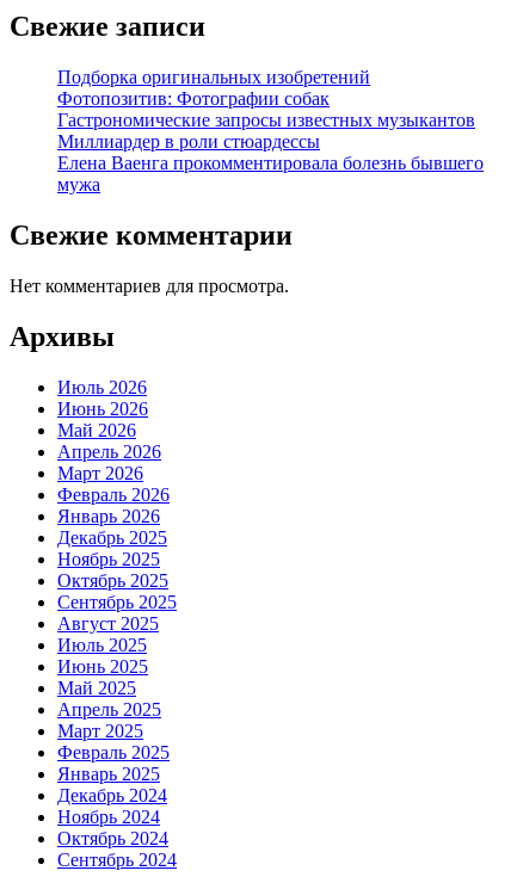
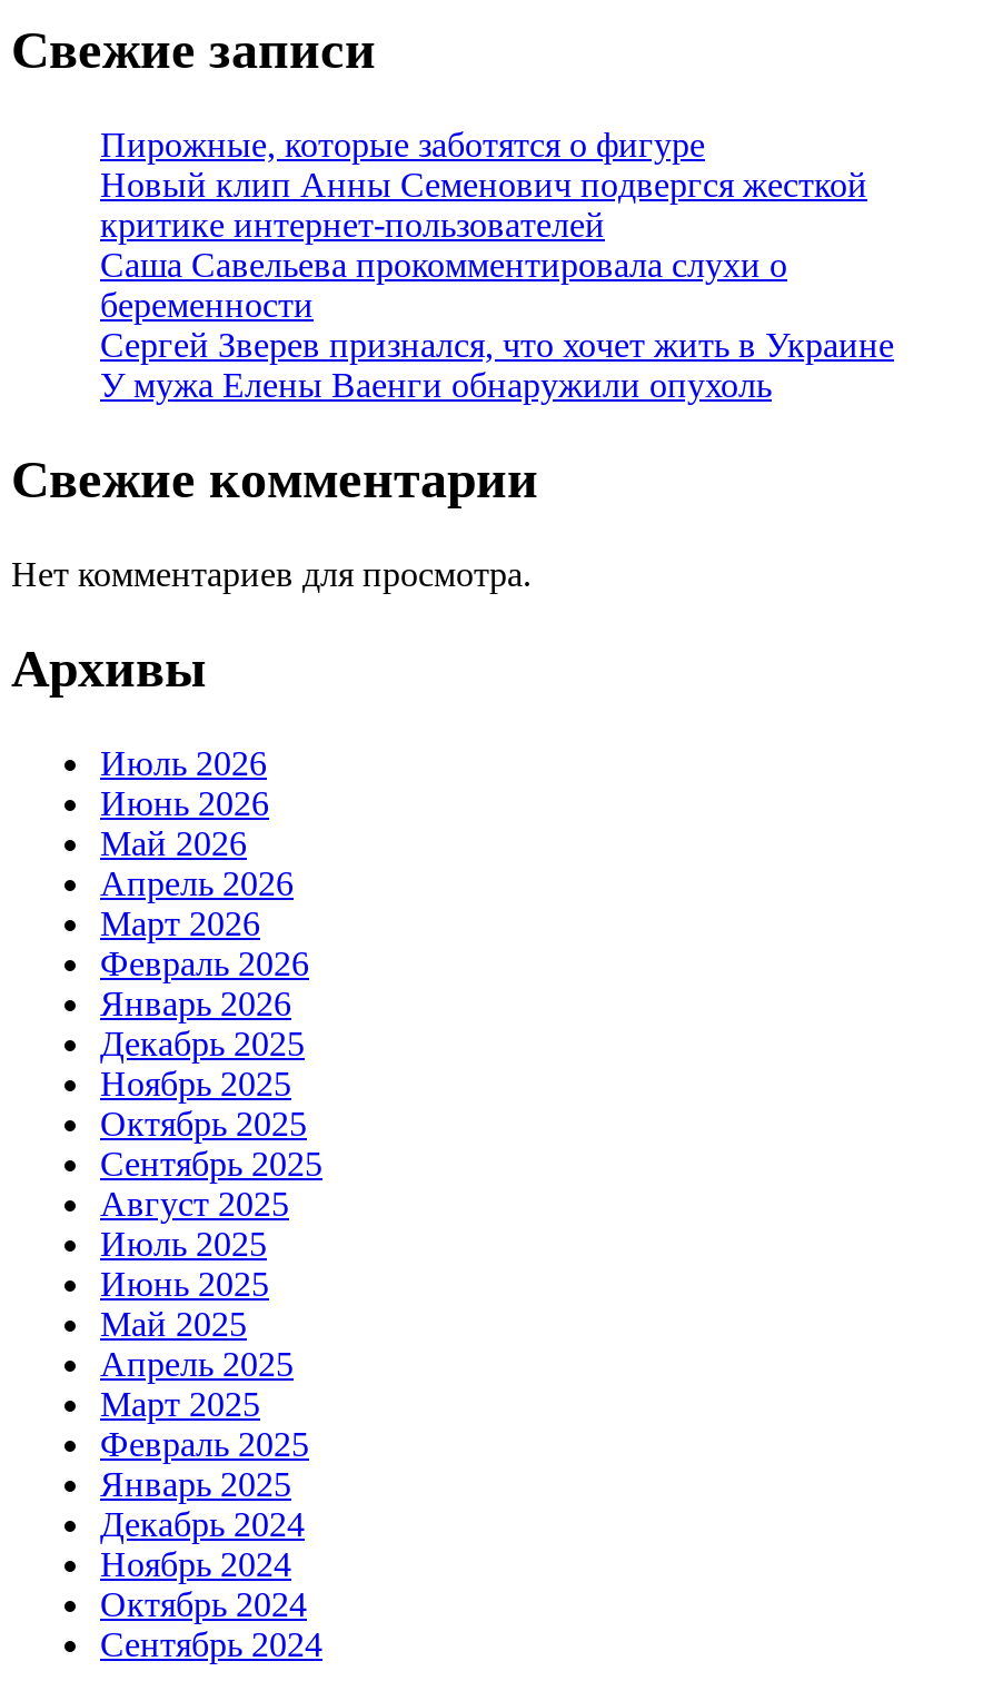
- Подборка оригинальных изобретений
- Фотопозитив: Фотографии собак
- Гастрономические запросы известных музыкантов
- Миллиардер в роли стюардессы
- Елена Ваенга прокомментировала болезнь бывшего
- мужа
+ Пирожные, которые заботятся о фигуре
+ Новый клип Анны Семенович подвергся жесткой
+ критике интернет-пользователей
+ Саша Савельева прокомментировала слухи о
+ беременности
+ Сергей Зверев признался, что хочет жить в Украине
+ У мужа Елены Ваенги обнаружили опухоль
